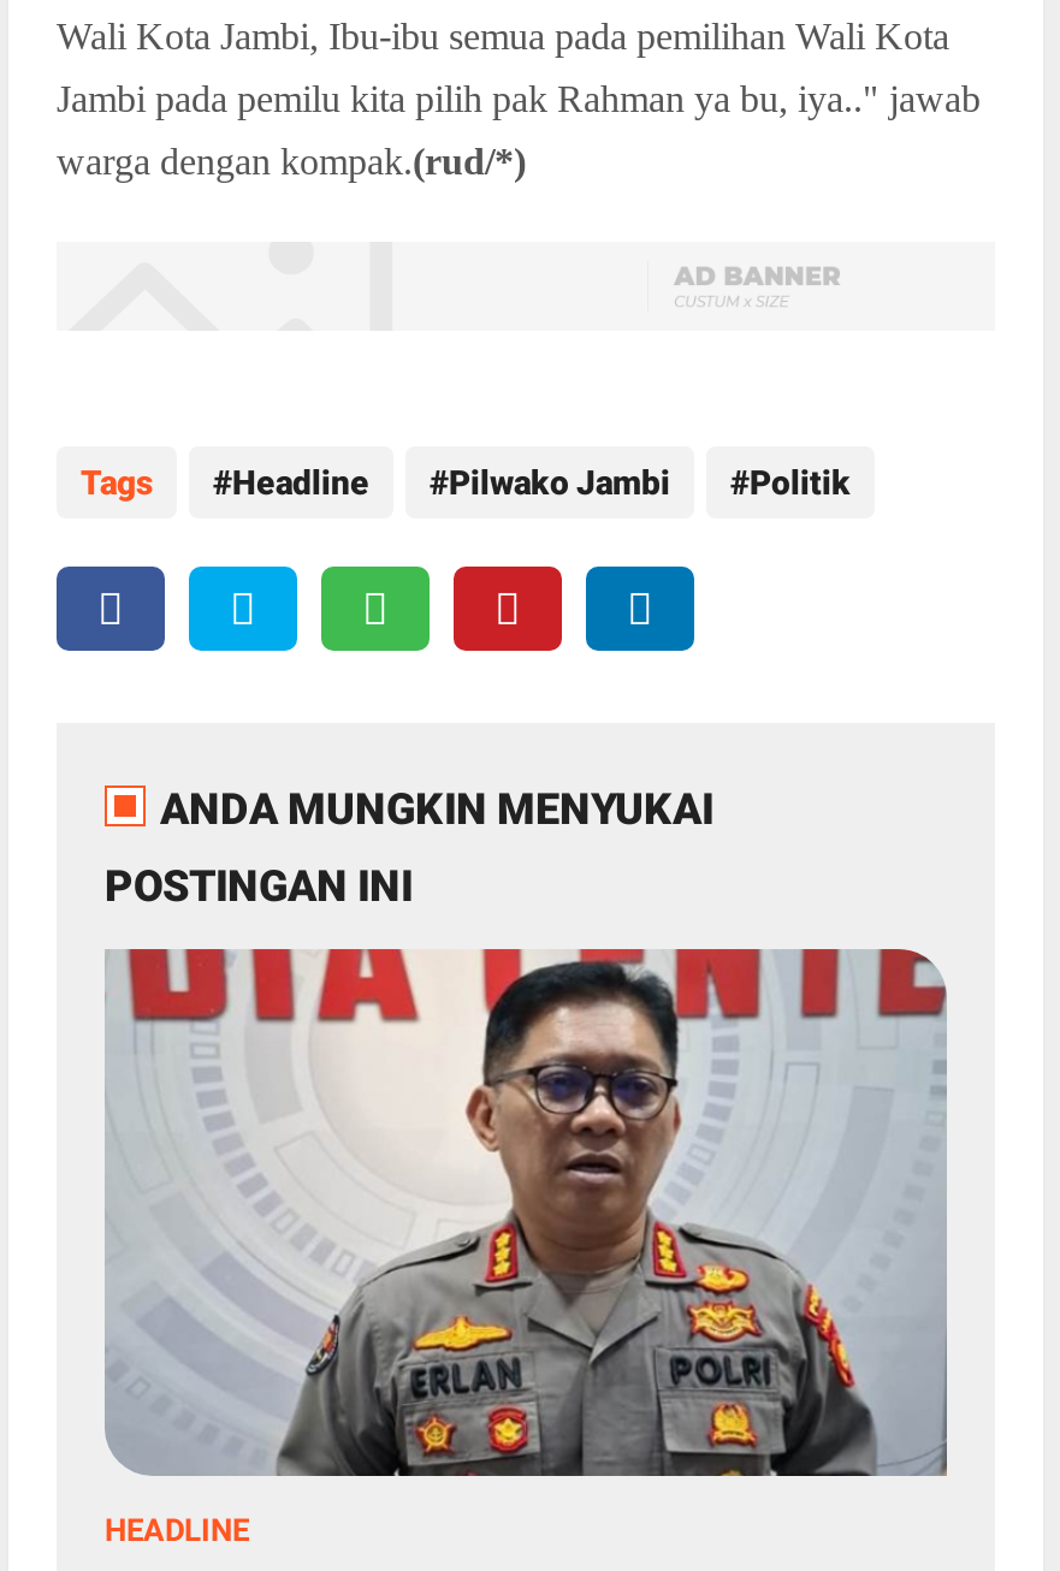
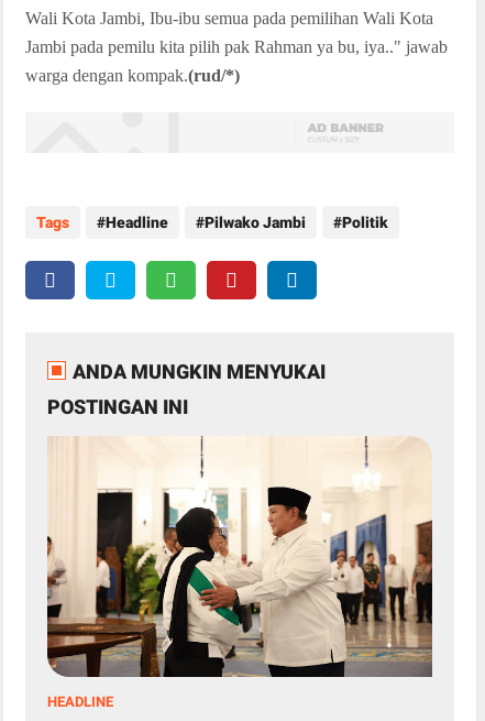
- [image]
+ [image]
